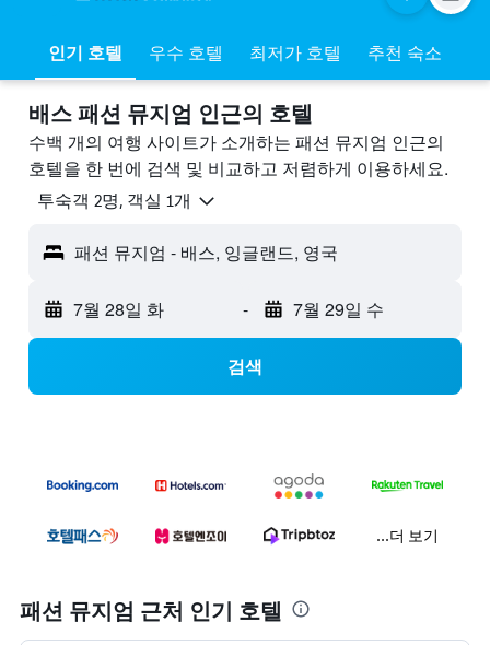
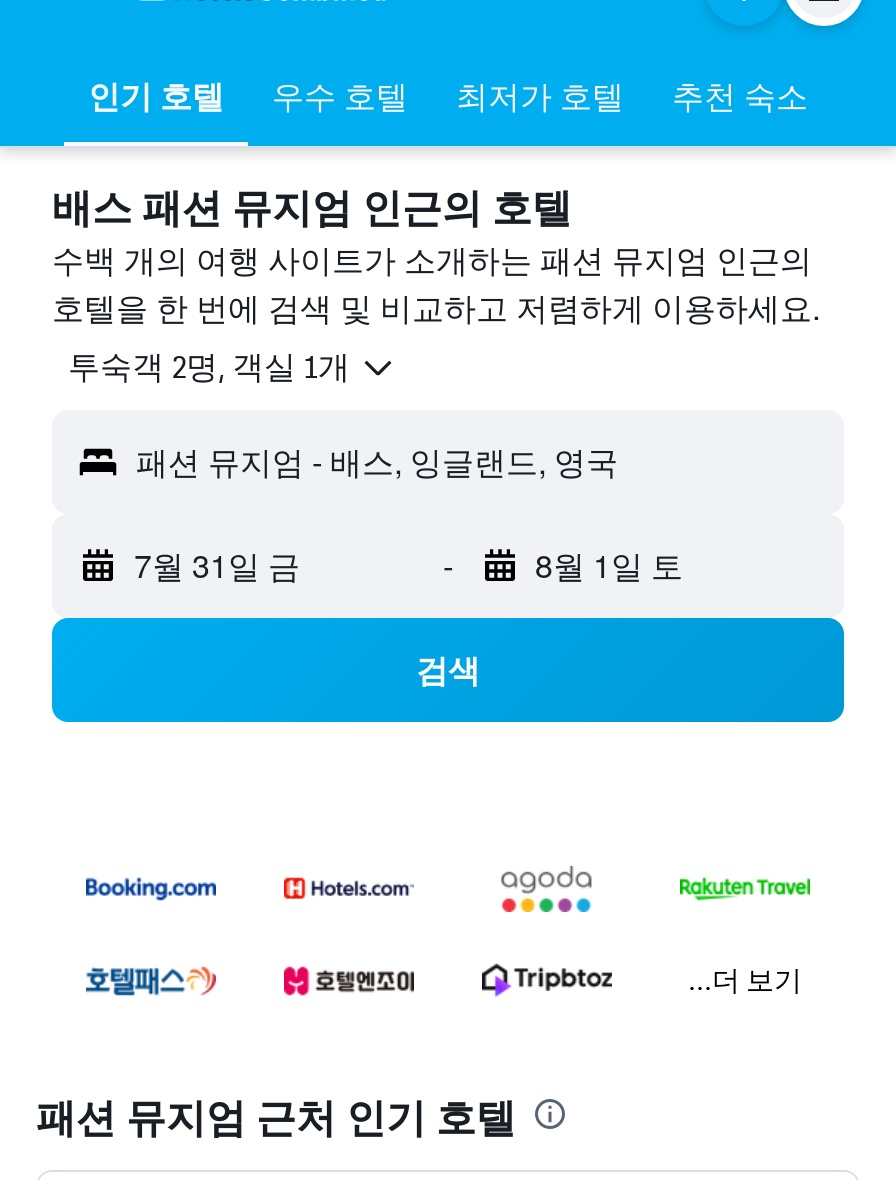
- 7월 28일 화
+ 7월 31일 금

- 7월 29일 수
+ 8월 1일 토
